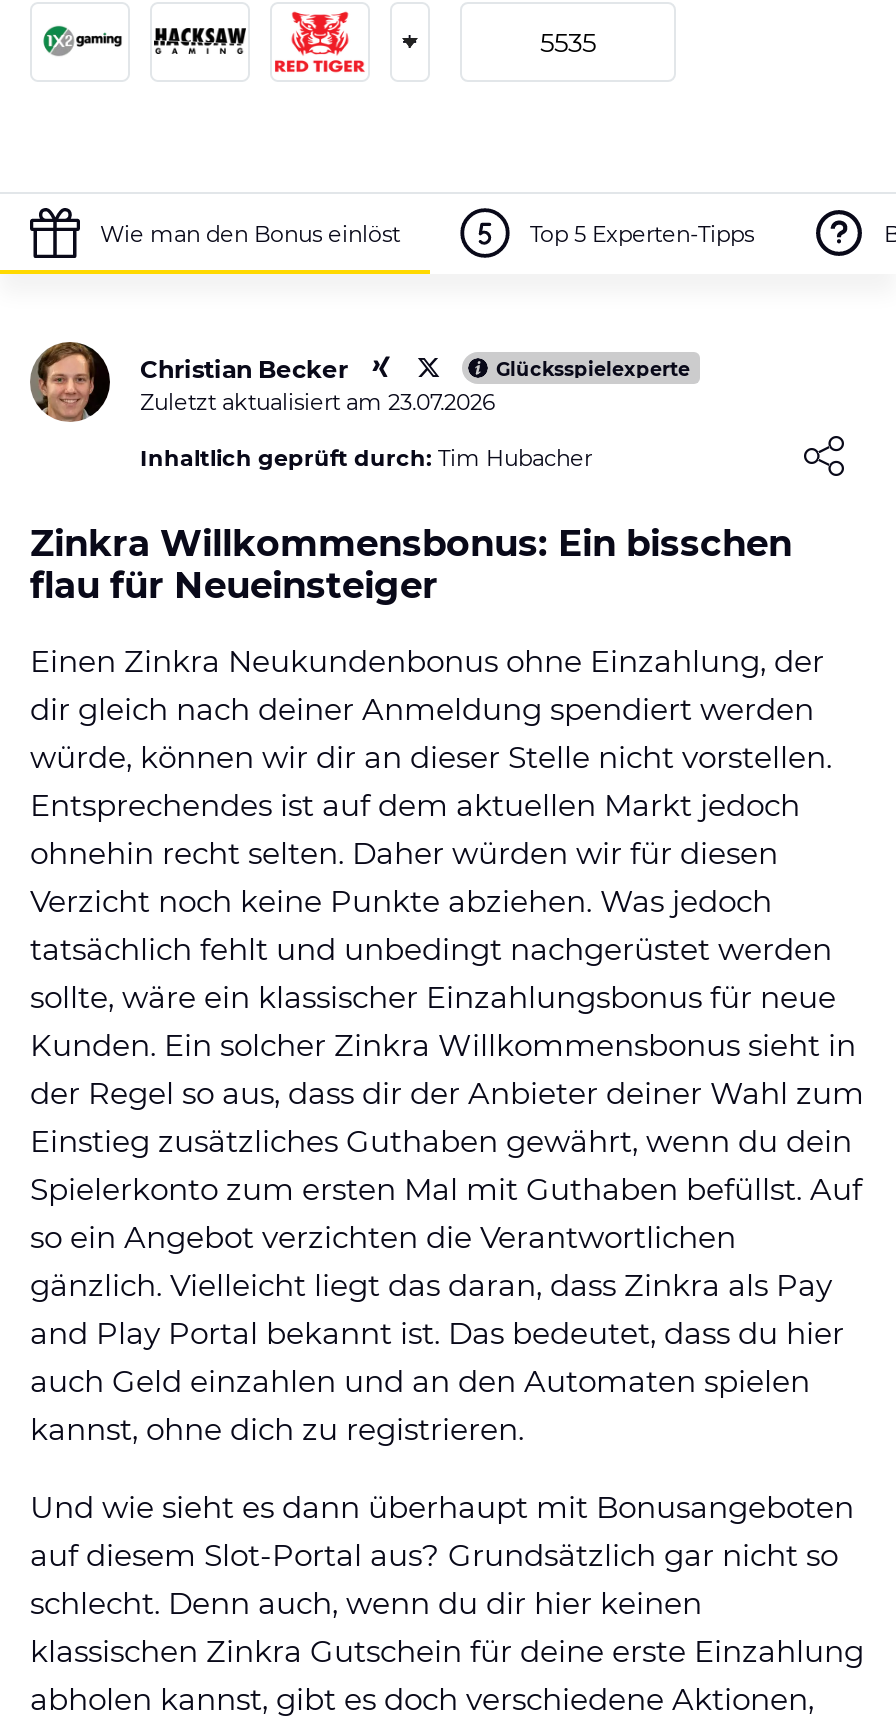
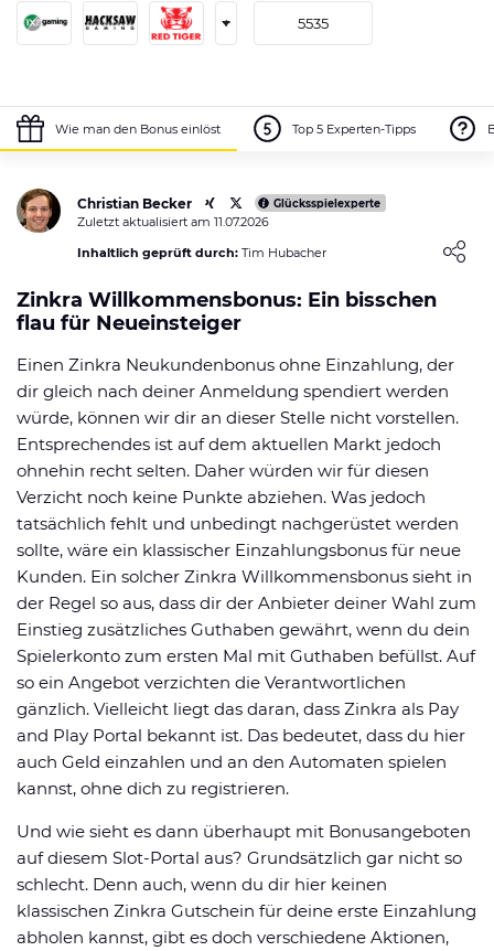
- Zuletzt aktualisiert am 23.07.2026
+ Zuletzt aktualisiert am 11.07.2026
